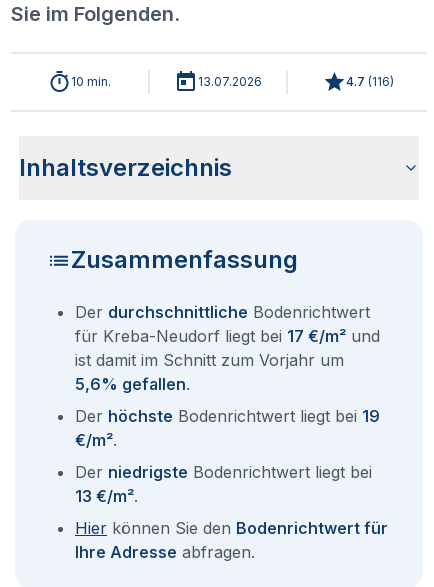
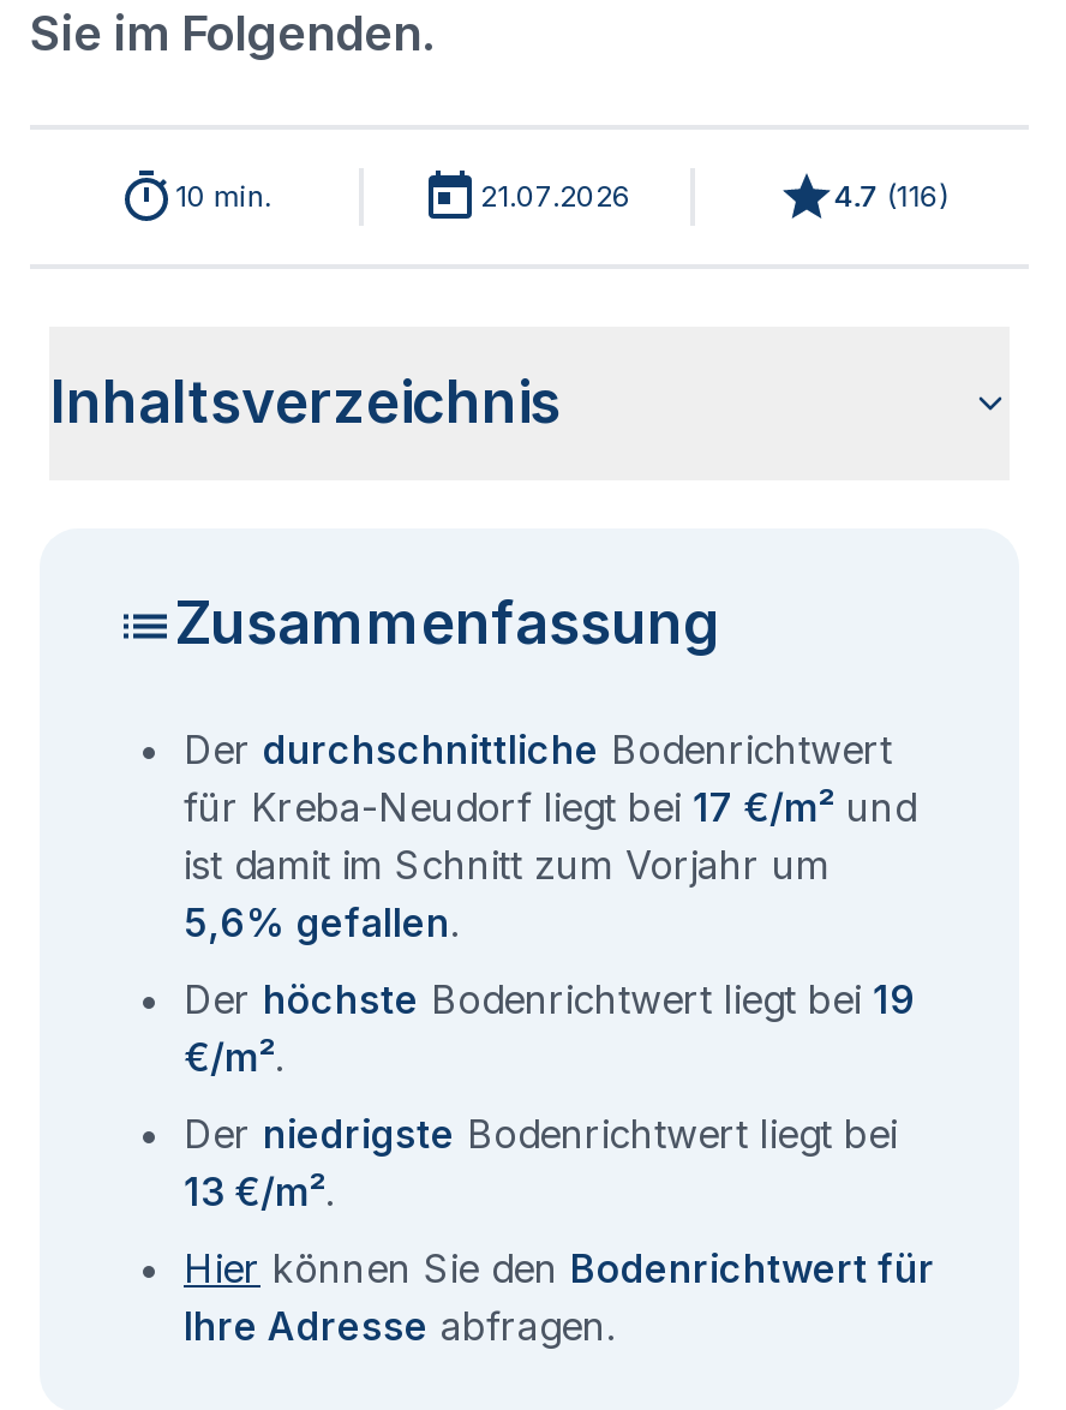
- 13.07.2026
+ 21.07.2026
